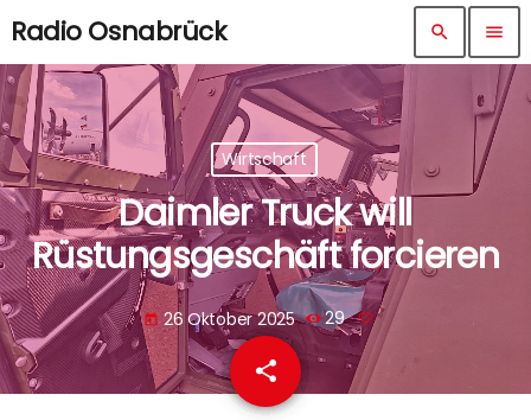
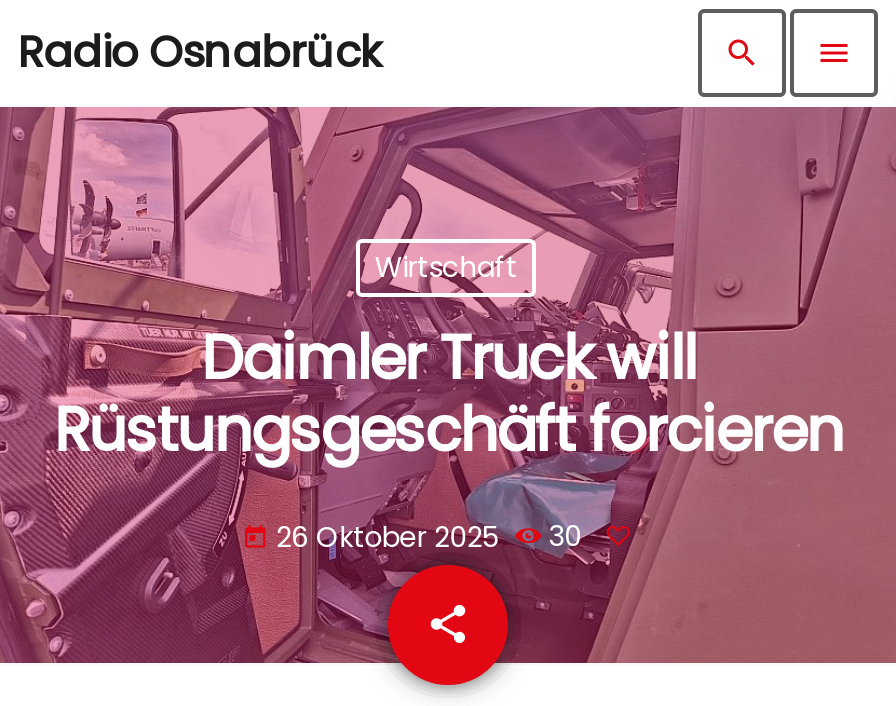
- 29
+ 30
